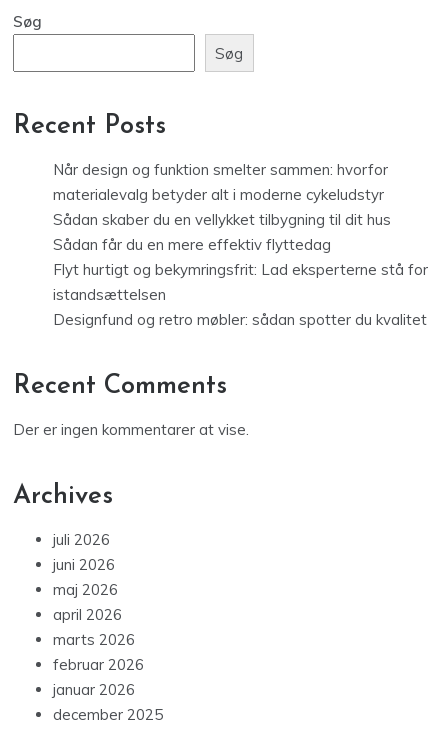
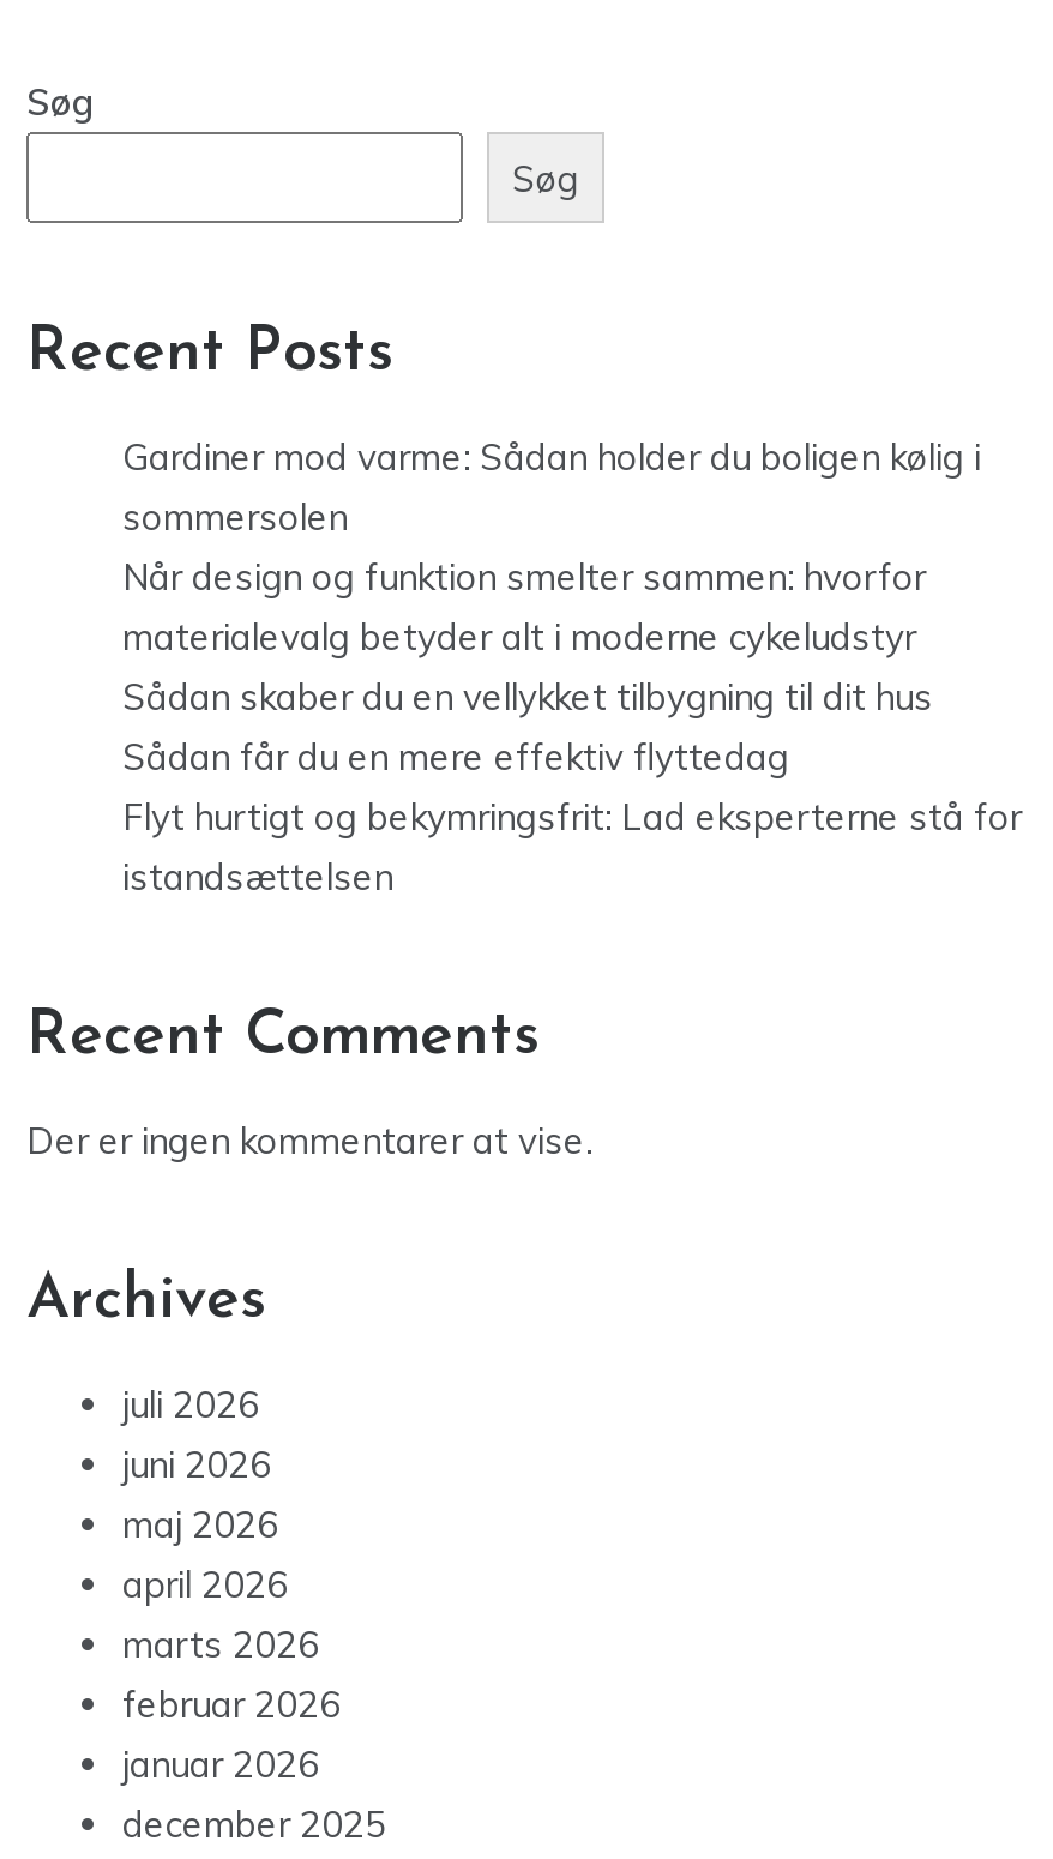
+ Gardiner mod varme: Sådan holder du boligen kølig i
+ sommersolen

moved down: Når design og funktion smelter sammen: hvorfor | materialevalg betyder alt i moderne cykeludstyr | Sådan skaber du en vellykket tilbygning til dit hus | Sådan får du en mere effektiv flyttedag | Flyt hurtigt og bekymringsfrit: Lad eksperterne stå for | istandsættelsen

- Designfund og retro møbler: sådan spotter du kvalitet
